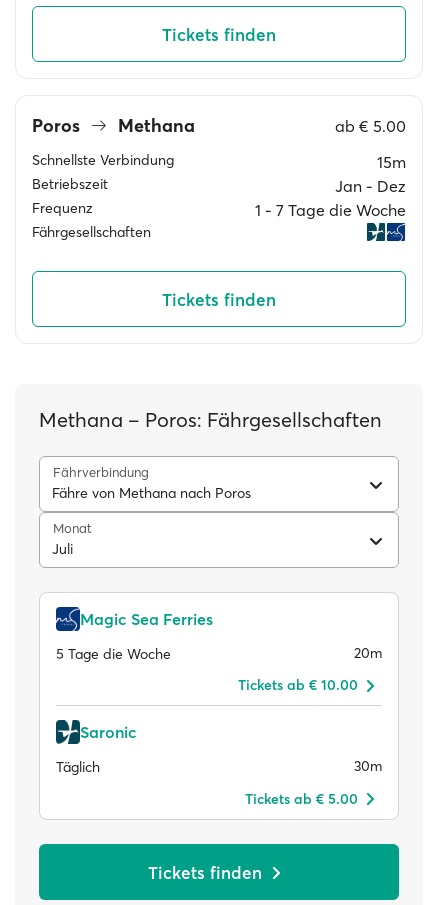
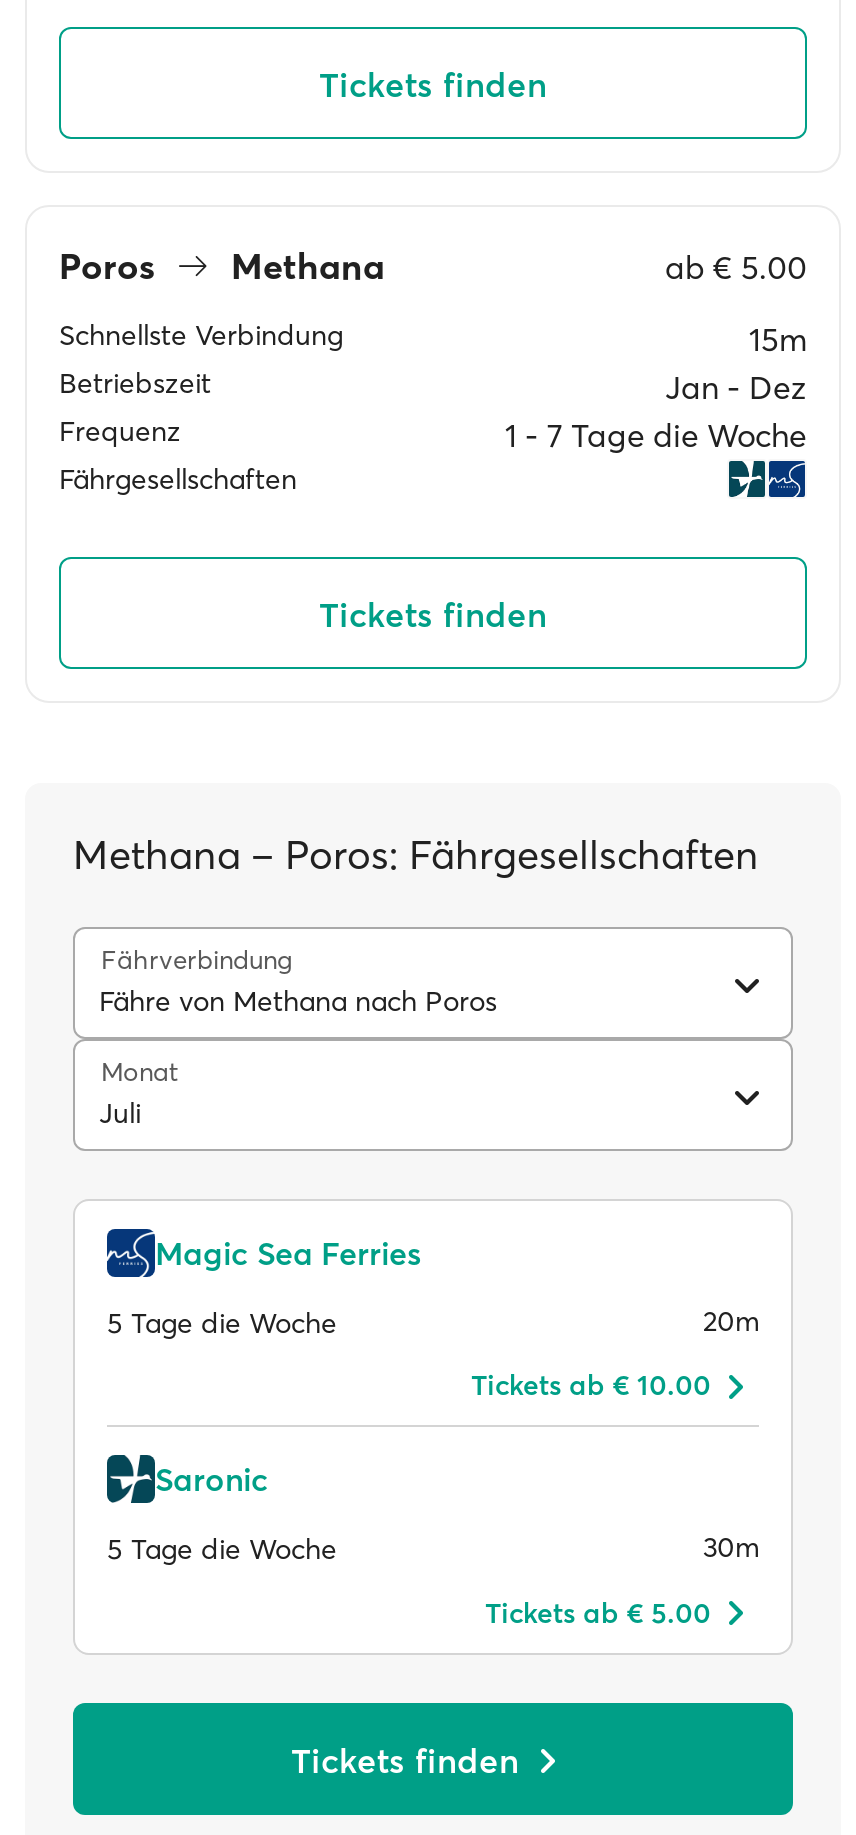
- Täglich
+ 5 Tage die Woche
